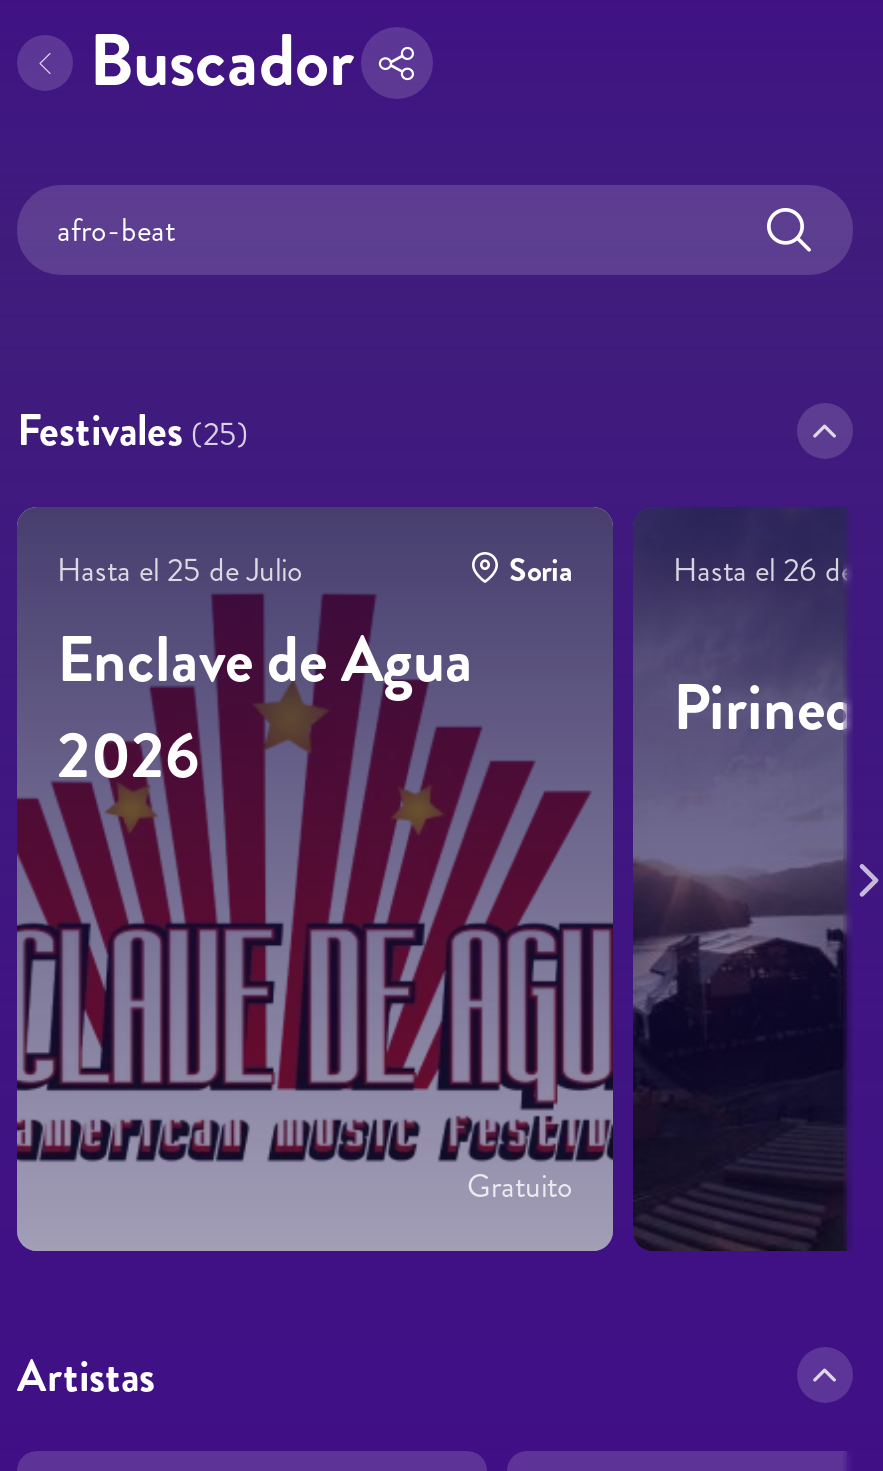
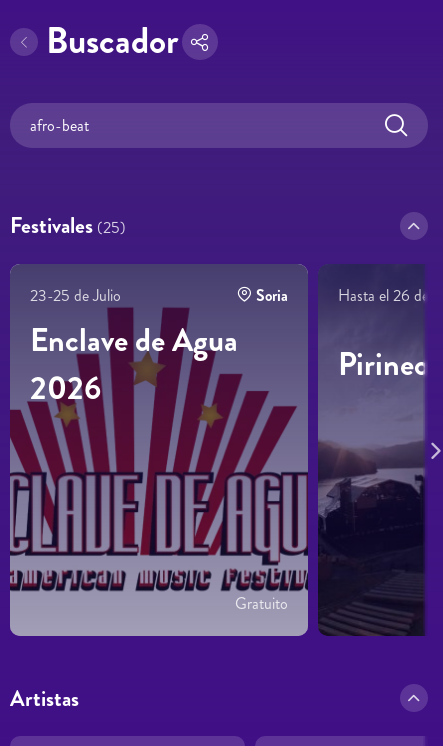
- Hasta el 25 de Julio
+ 23-25 de Julio
